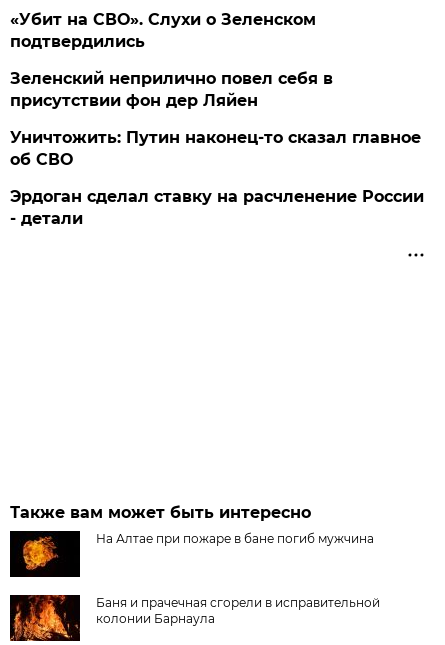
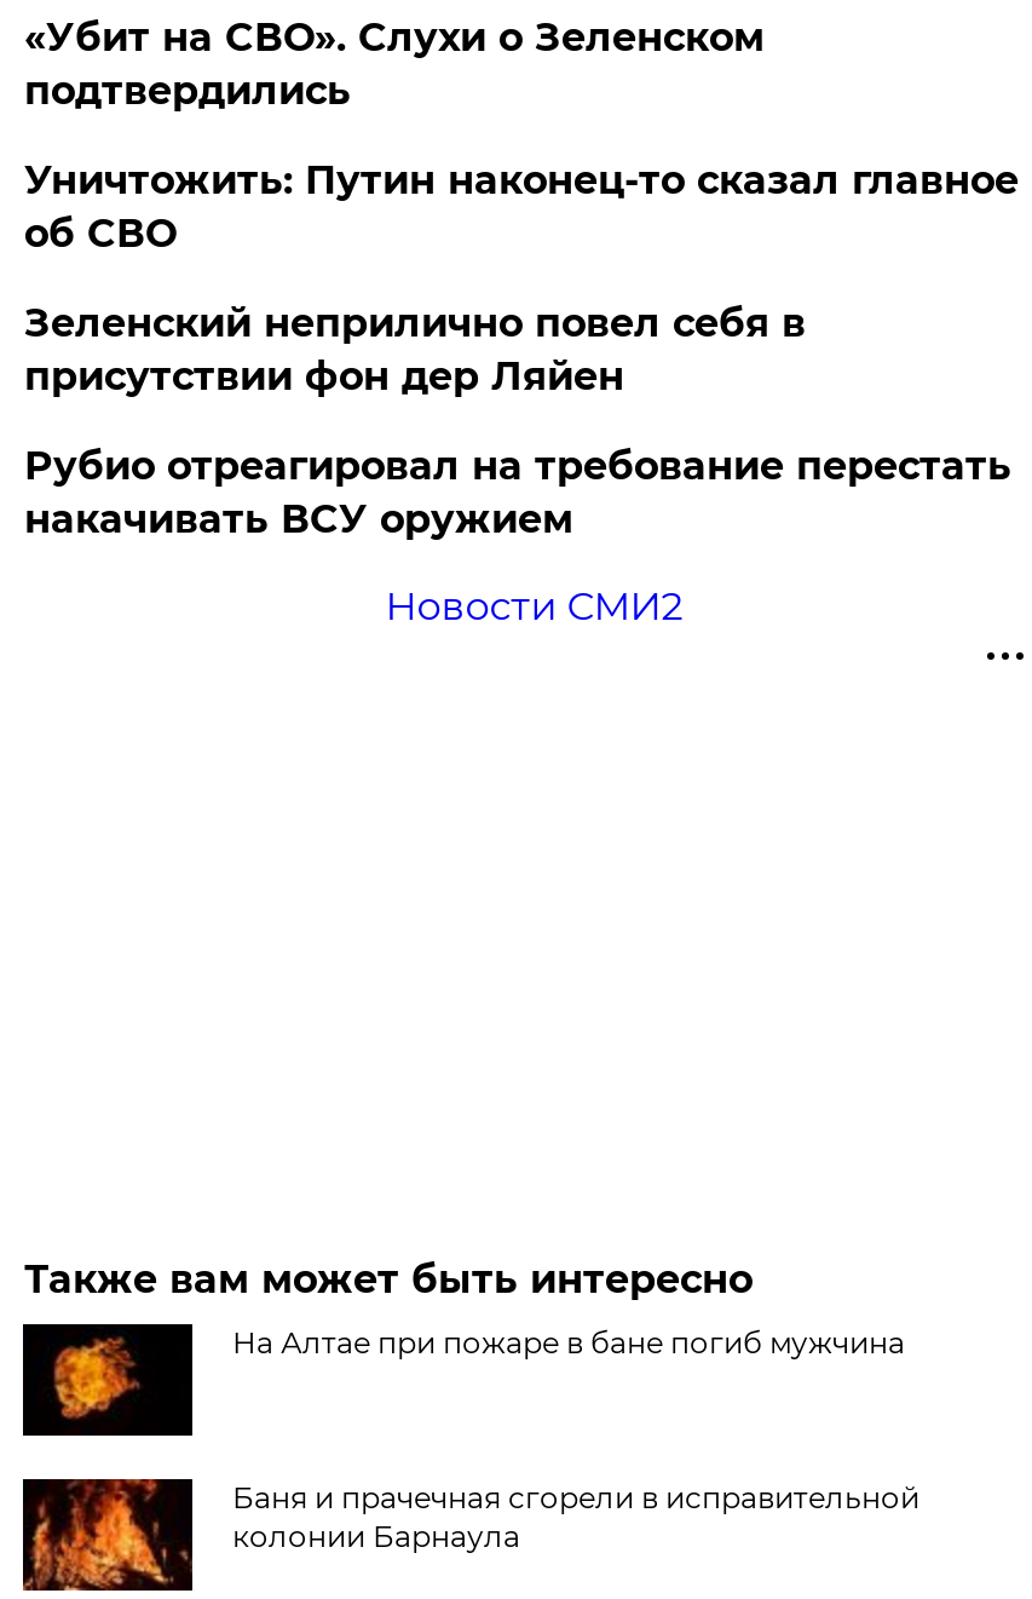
moved down: Зеленский неприлично повел cебя в | присутствии фон дер Ляйен

+ Рубио отреагировал на требование перестать
+ накачивать ВСУ оружием

moved up: Уничтожить: Путин наконец-то сказал главное | об СВО

- Эрдоган сделал ставку на расчленение России
- - детали
+ Новости СМИ2
